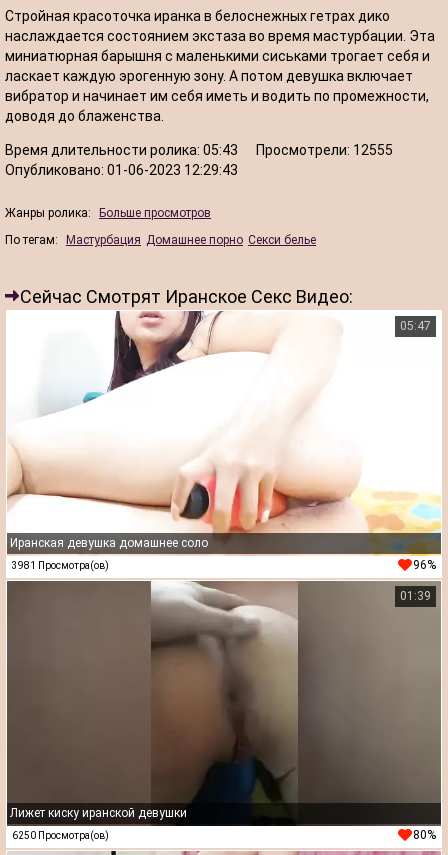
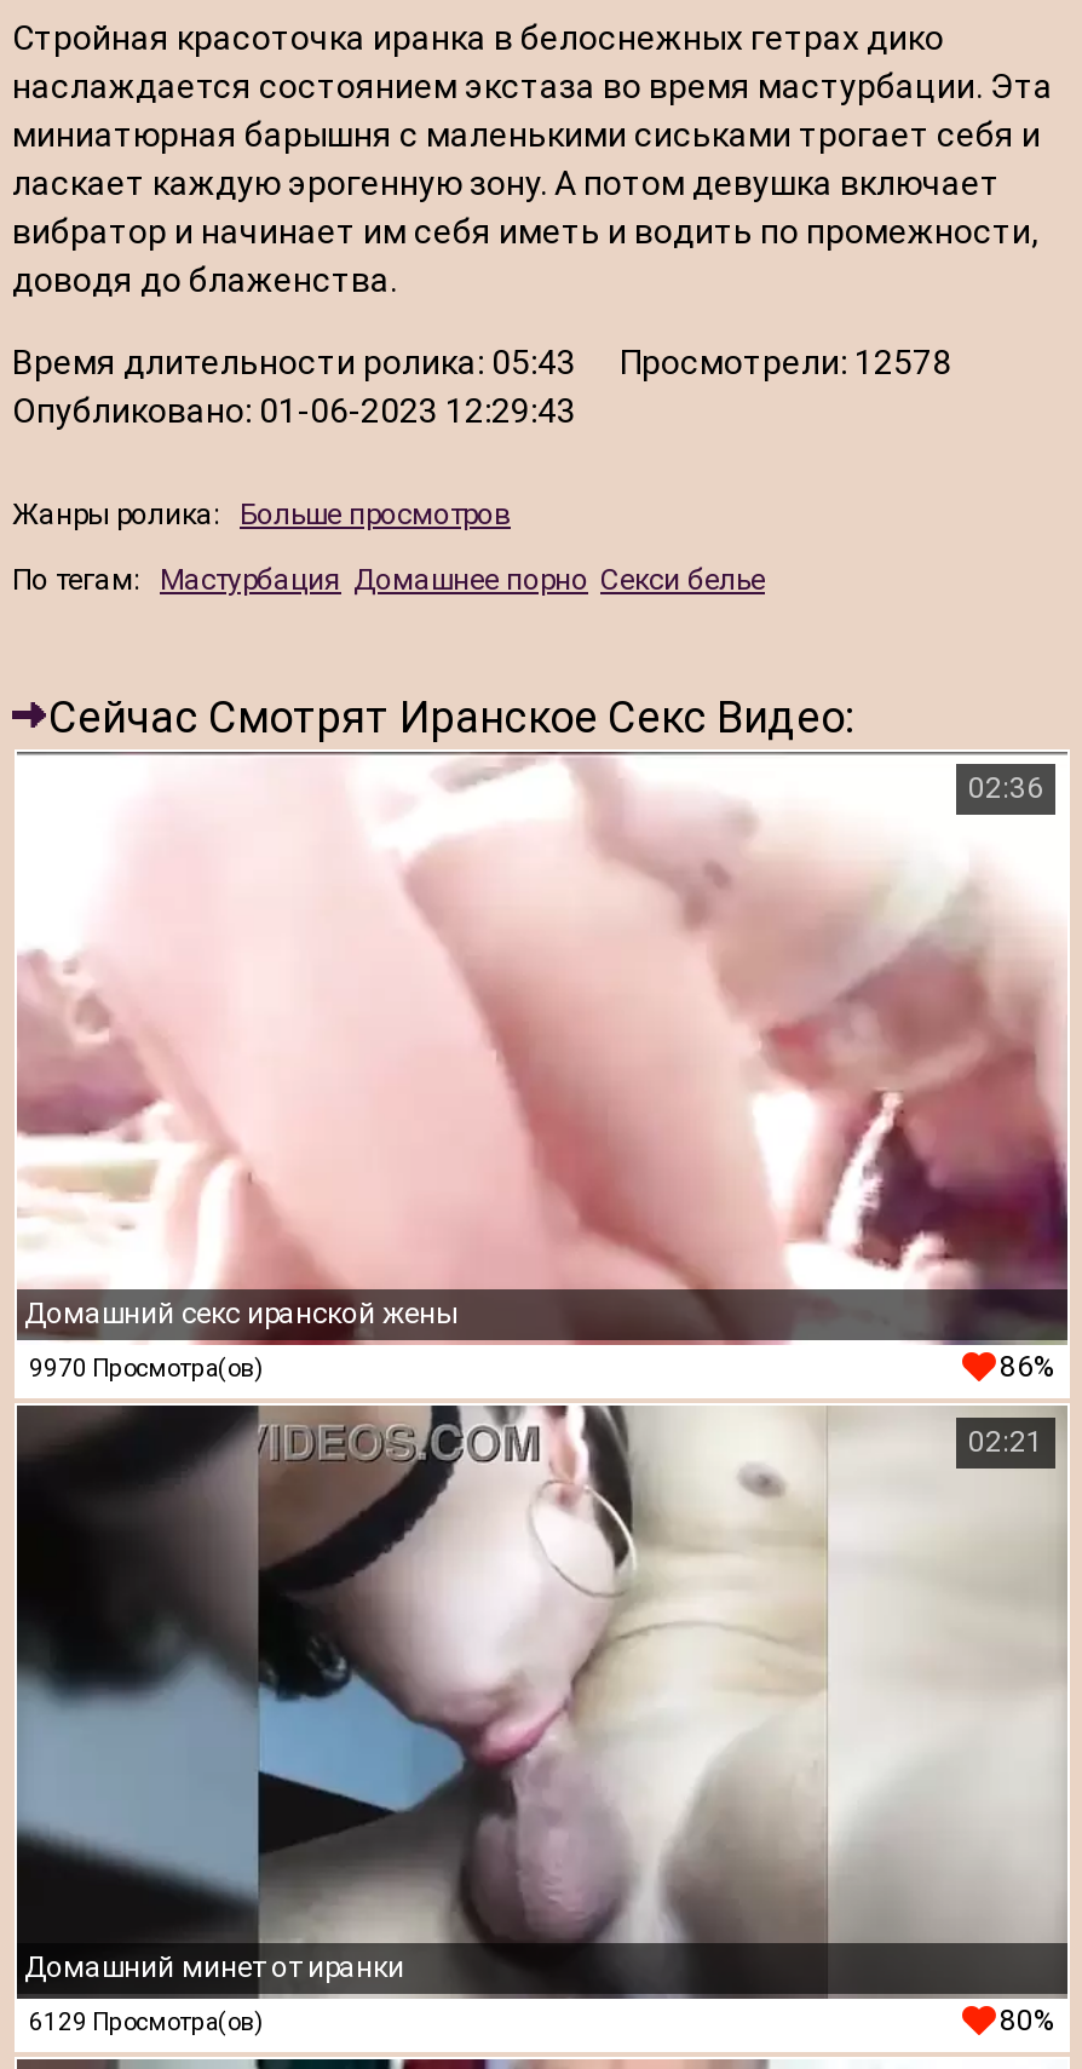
- Время длительности ролика: 05:43 Просмотрели: 12555
+ Время длительности ролика: 05:43 Просмотрели: 12578

- [image]
- 05:47
+ [image]
+ 02:36

- Иранская девушка домашнее соло
+ Домашний секс иранской жены

- 3981 Просмотра(ов)
- 96%
+ 9970 Просмотра(ов)
+ 86%

- [image]
- 01:39
+ [image]
+ 02:21

- Лижет киску иранской девушки
+ Домашний минет от иранки

- 6250 Просмотра(ов)
+ 6129 Просмотра(ов)
